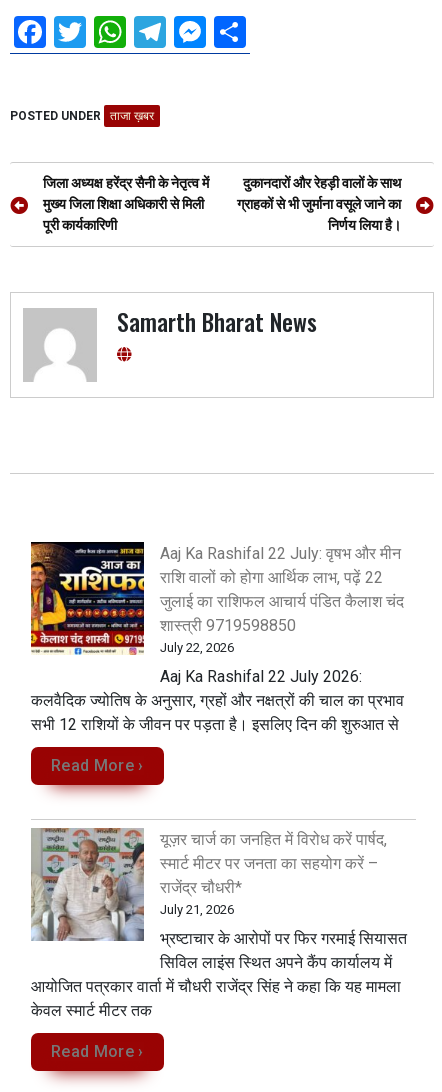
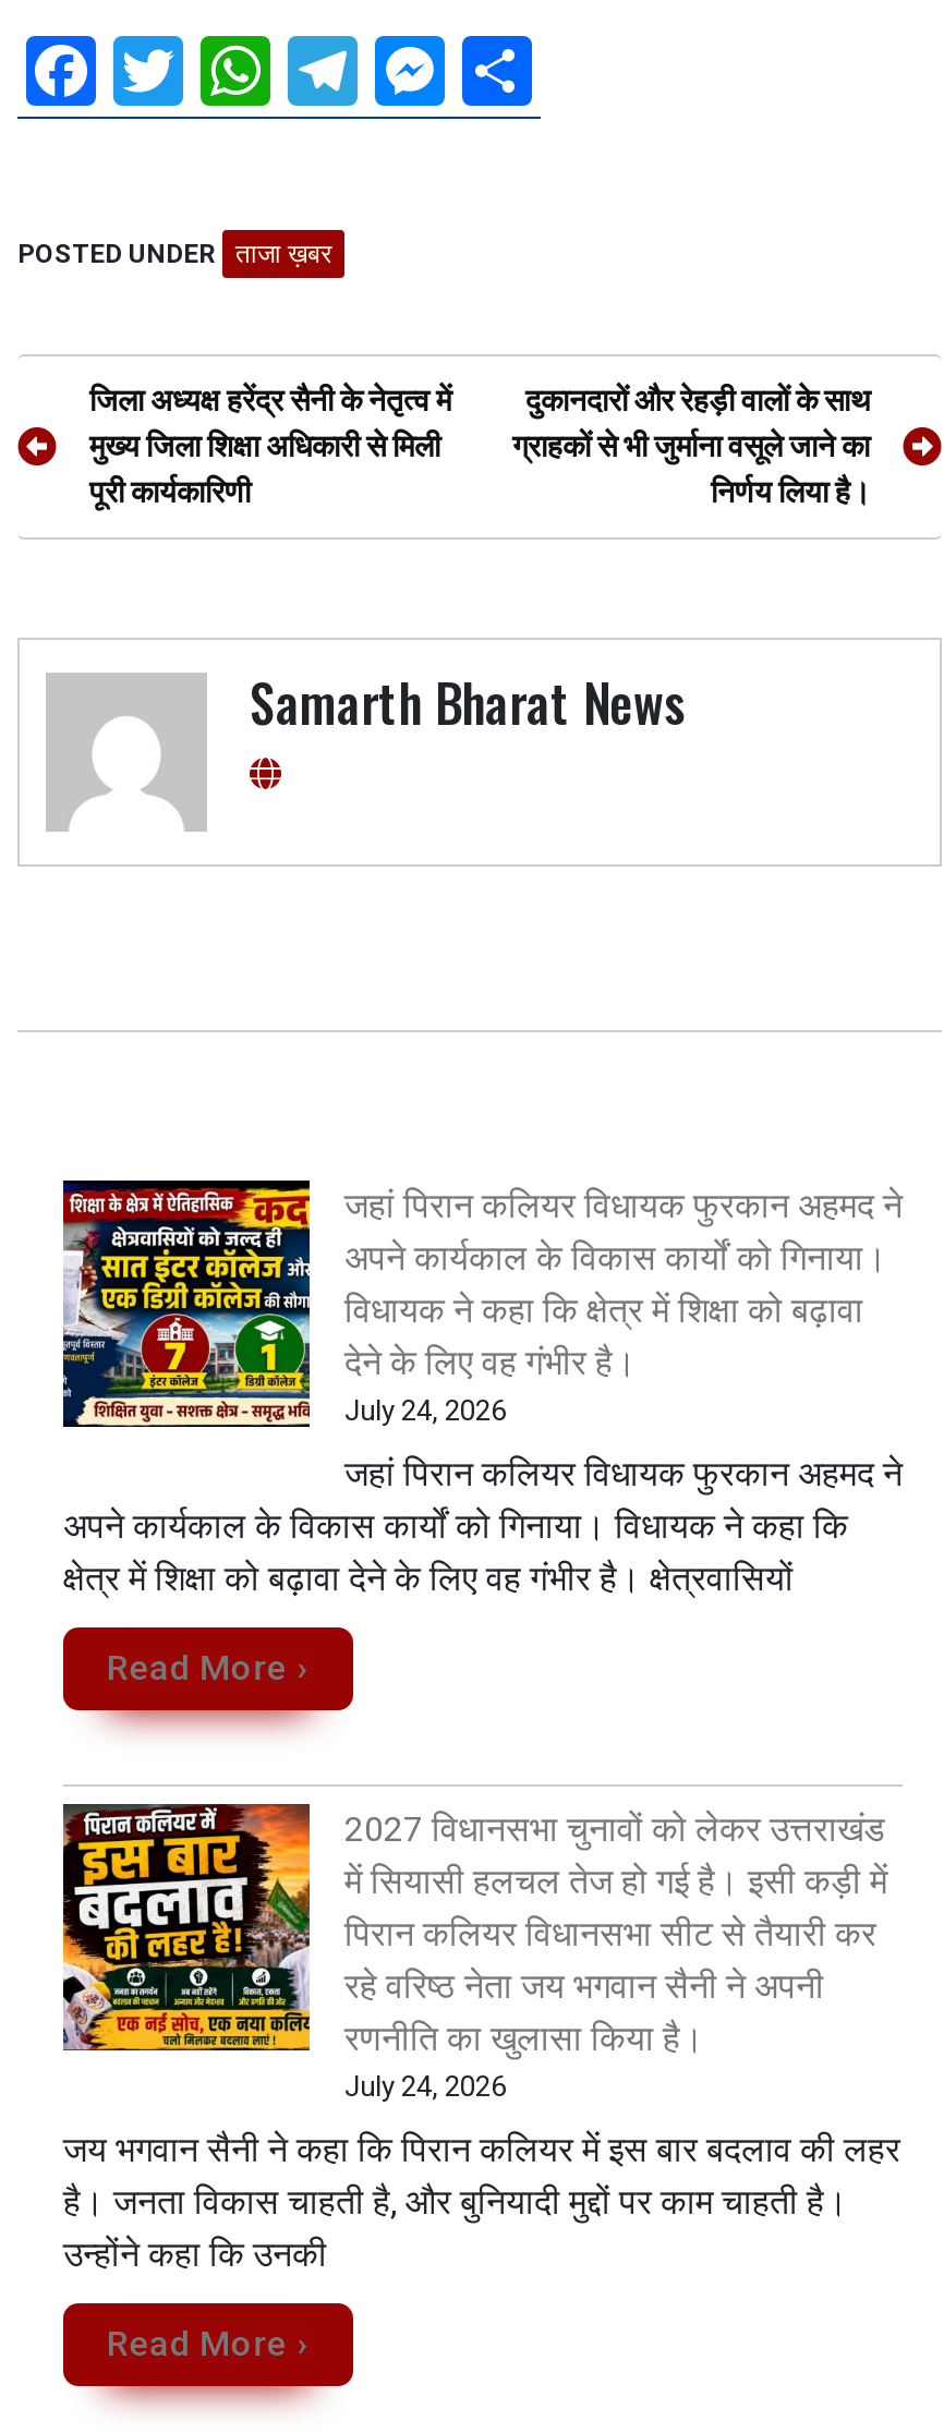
- [image]
- Aaj Ka Rashifal 22 July 2026:
- कलवैदिक ज्योतिष के अनुसार, ग्रहों और नक्षत्रों की चाल का प्रभाव
- सभी 12 राशियों के जीवन पर पड़ता है। इसलिए दिन की शुरुआत से
+ [image]
+ जहां पिरान कलियर विधायक फुरकान अहमद ने
+ अपने कार्यकाल के विकास कार्यों को गिनाया। विधायक ने कहा कि
+ क्षेत्र में शिक्षा को बढ़ावा देने के लिए वह गंभीर है। क्षेत्रवासियों

- Aaj Ka Rashifal 22 July: वृषभ और मीन
- राशि वालों को होगा आर्थिक लाभ, पढ़ें 22
- जुलाई का राशिफल आचार्य पंडित कैलाश चंद
- शास्त्री 9719598850
- July 22, 2026
+ जहां पिरान कलियर विधायक फुरकान अहमद ने
+ अपने कार्यकाल के विकास कार्यों को गिनाया।
+ विधायक ने कहा कि क्षेत्र में शिक्षा को बढ़ावा
+ देने के लिए वह गंभीर है।
+ July 24, 2026

- [image]
- यूज़र चार्ज का जनहित में विरोध करें पार्षद,
- स्मार्ट मीटर पर जनता का सहयोग करें –
- राजेंद्र चौधरी*
- July 21, 2026
+ [image]
+ 2027 विधानसभा चुनावों को लेकर उत्तराखंड
+ में सियासी हलचल तेज हो गई है। इसी कड़ी में
+ पिरान कलियर विधानसभा सीट से तैयारी कर
+ रहे वरिष्ठ नेता जय भगवान सैनी ने अपनी
+ रणनीति का खुलासा किया है।
+ July 24, 2026

- भ्रष्टाचार के आरोपों पर फिर गरमाई सियासत
- सिविल लाइंस स्थित अपने कैंप कार्यालय में
- आयोजित पत्रकार वार्ता में चौधरी राजेंद्र सिंह ने कहा कि यह मामला
- केवल स्मार्ट मीटर तक
+ जय भगवान सैनी ने कहा कि पिरान कलियर में इस बार बदलाव की लहर
+ है। जनता विकास चाहती है, और बुनियादी मुद्दों पर काम चाहती है।
+ उन्होंने कहा कि उनकी
